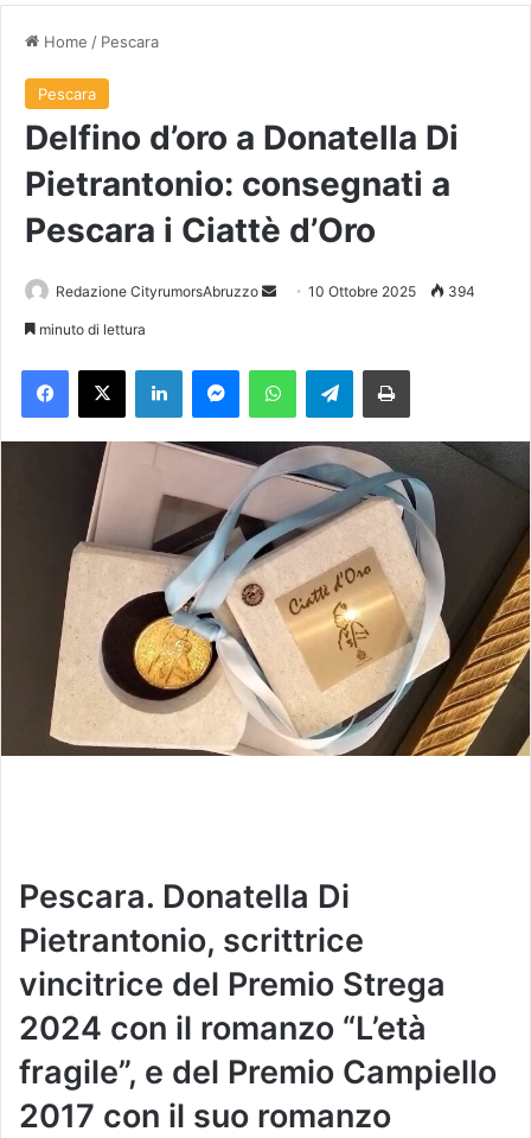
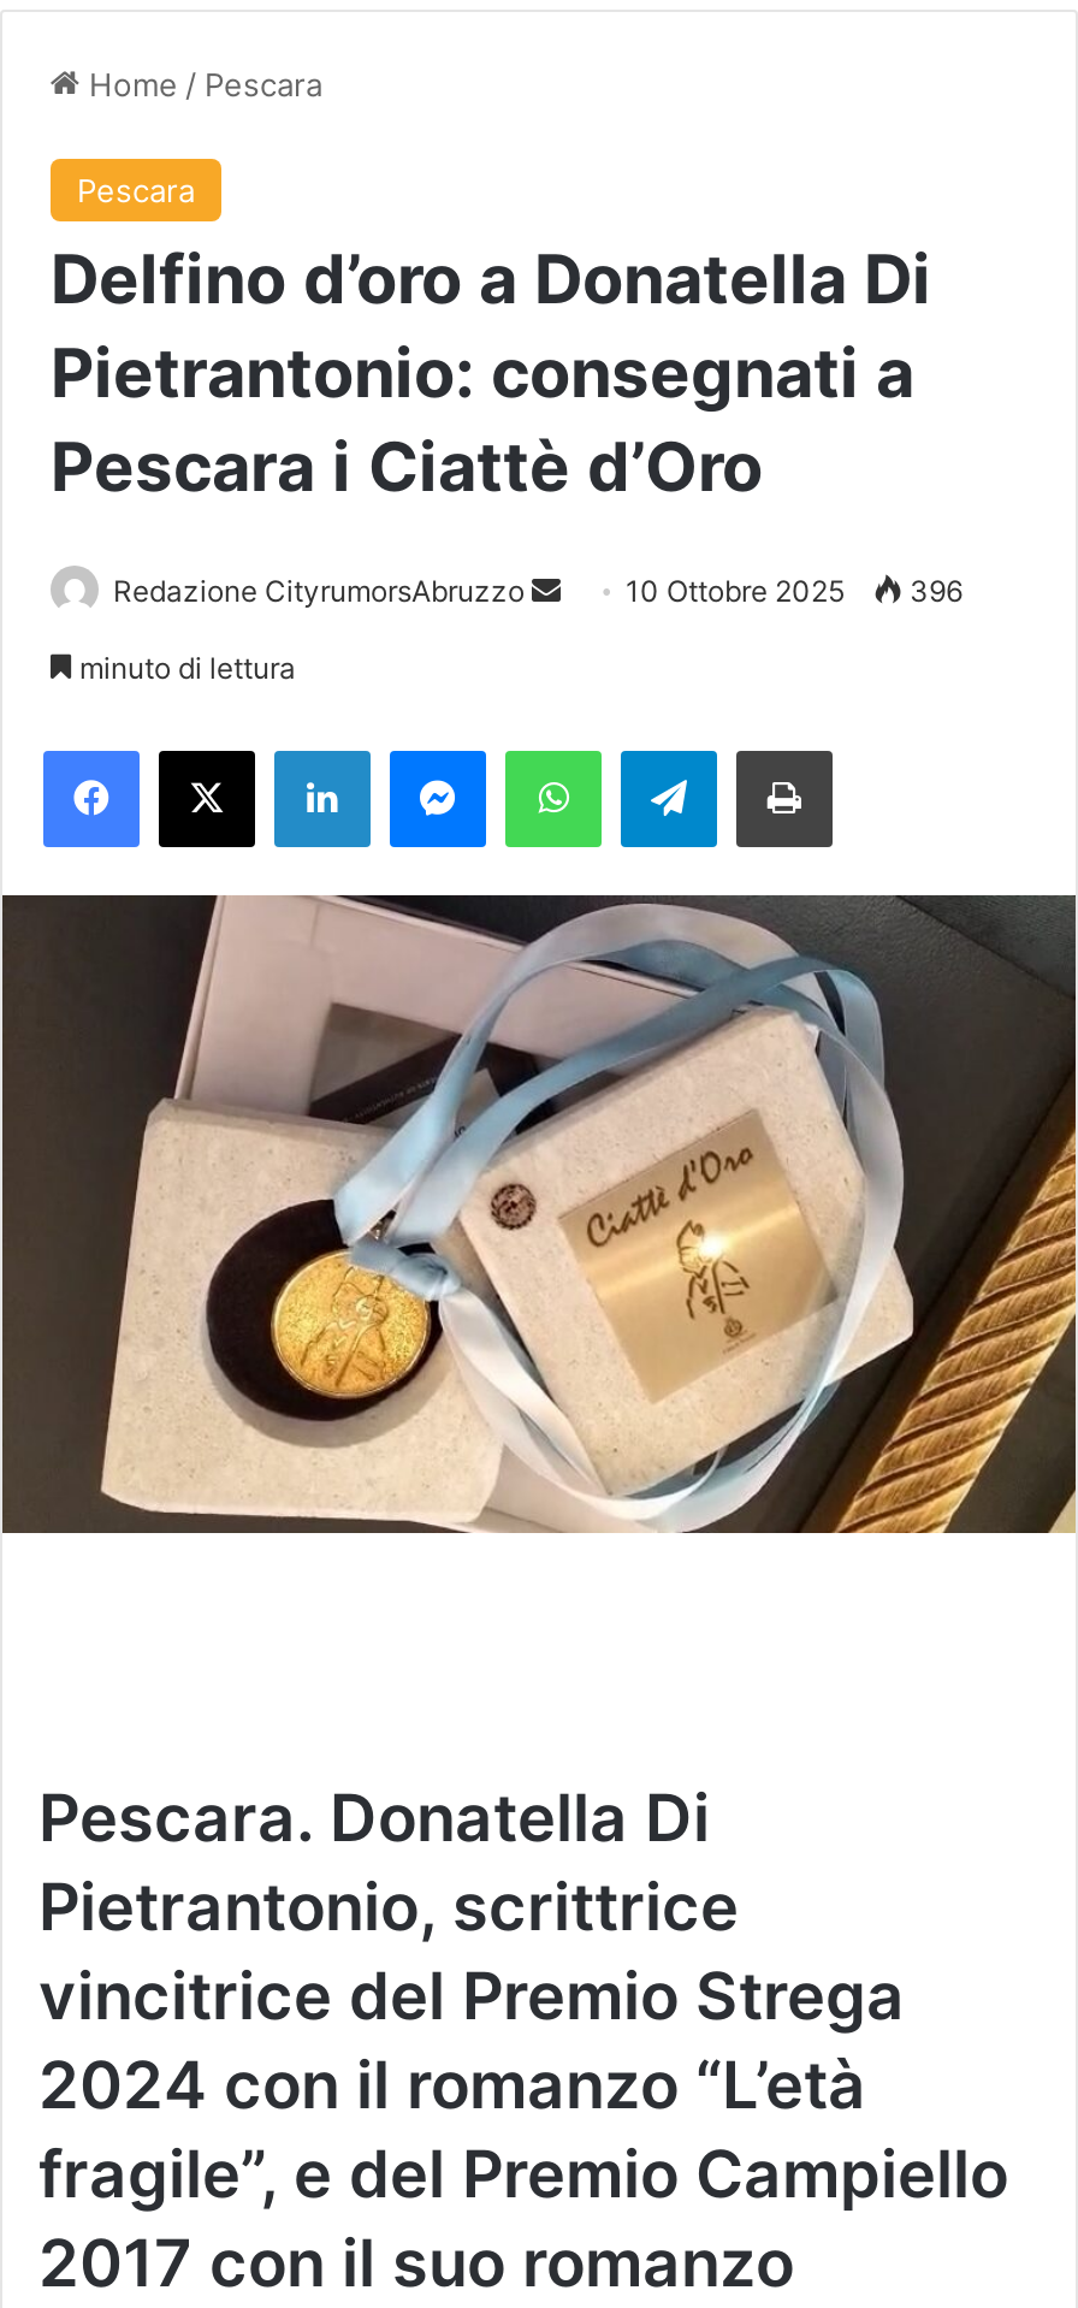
- 394
+ 396
